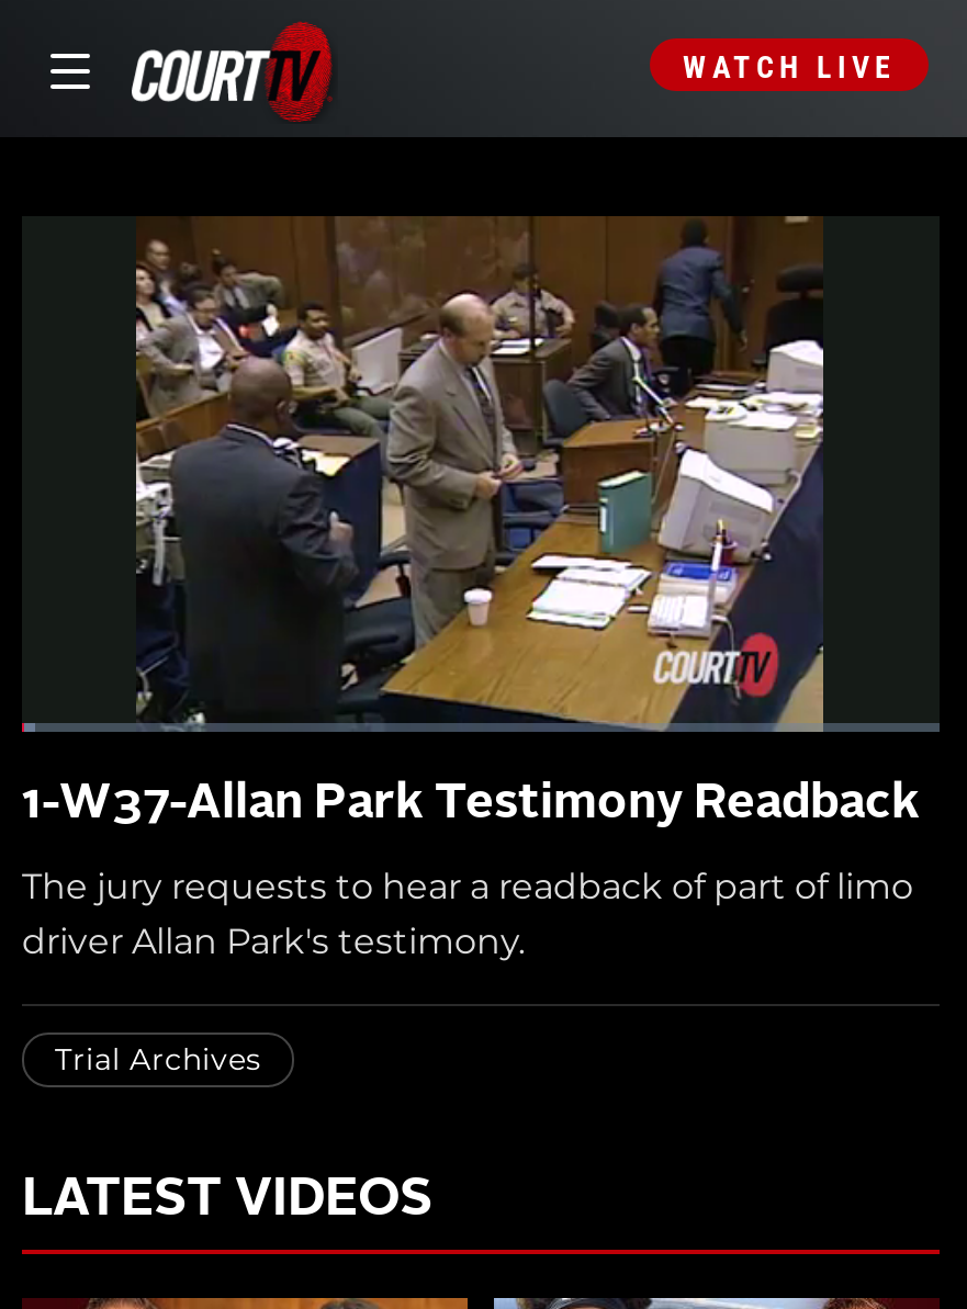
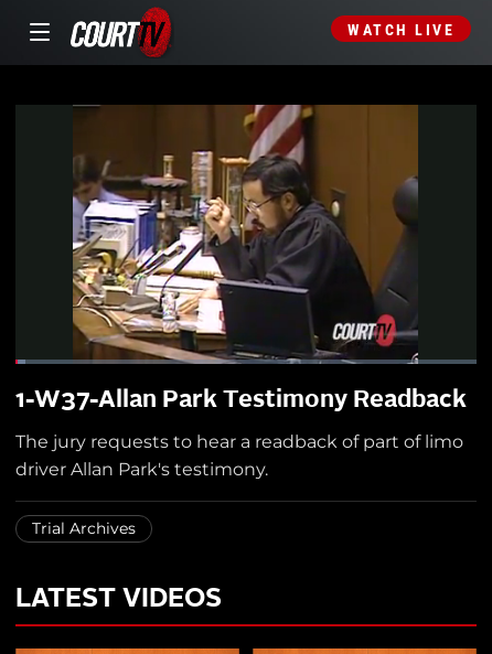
- [image]
+ [image]
